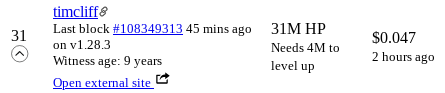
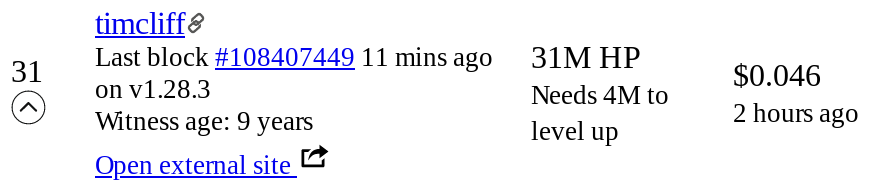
- Last block #108349313 45 mins ago
+ Last block #108407449 11 mins ago

- $0.047
+ $0.046
